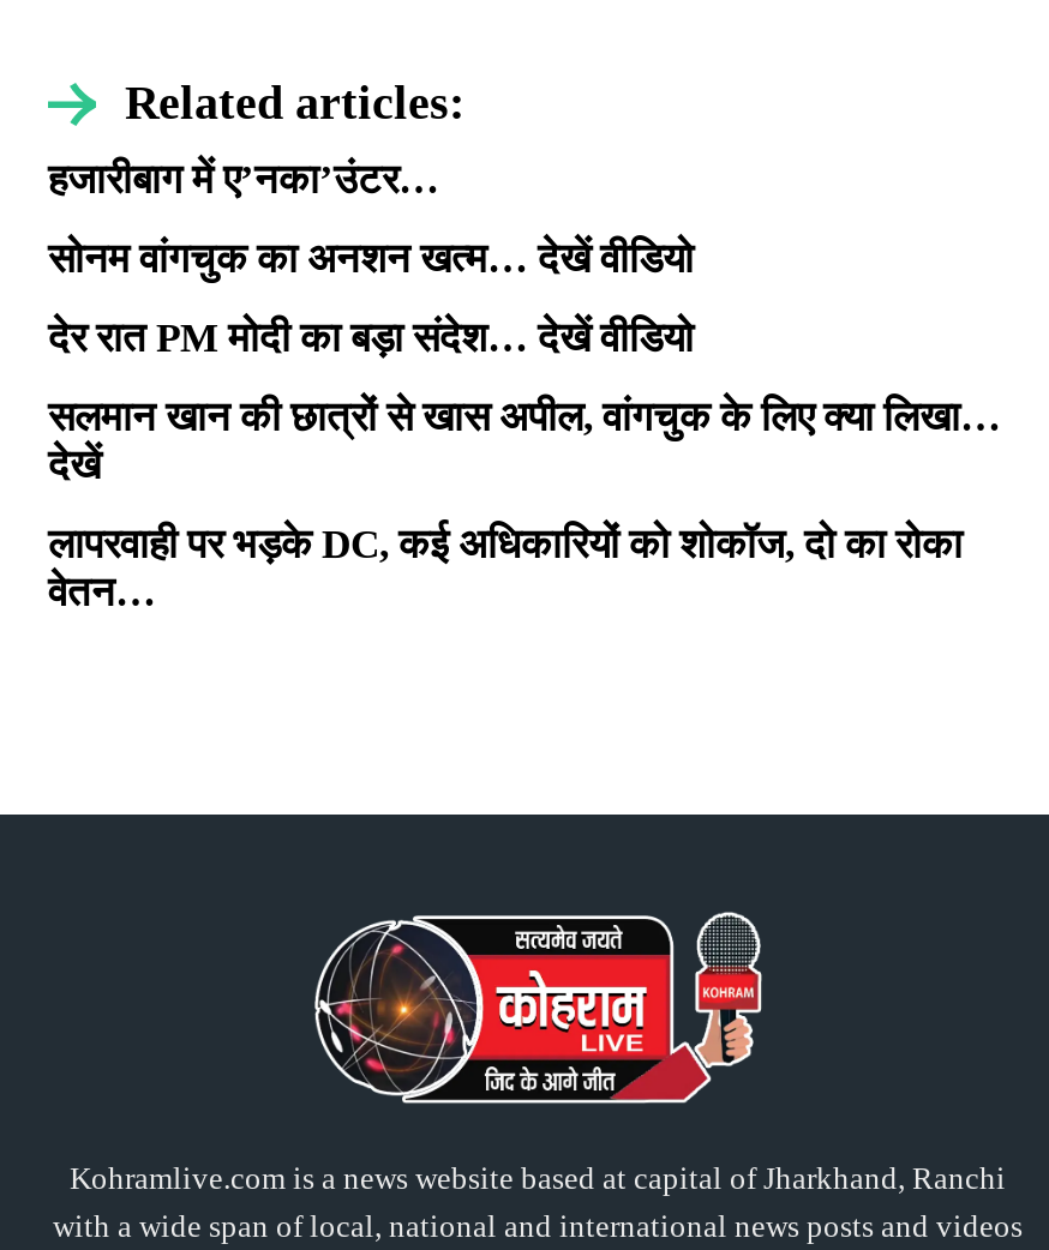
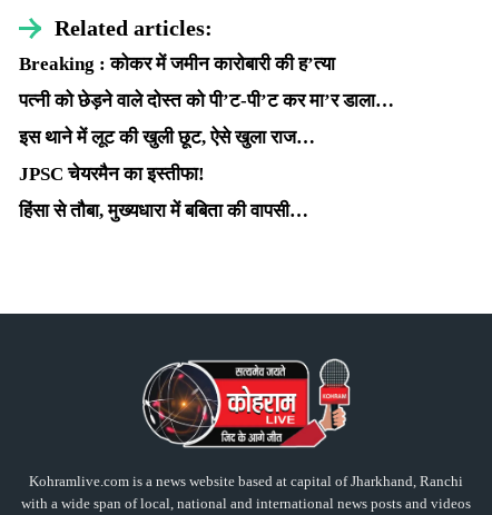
- हजारीबाग में ए’नका’उंटर…
+ Breaking : कोकर में जमीन कारोबारी की ह’त्या

- सोनम वांगचुक का अनशन खत्म… देखें वीडियो
+ पत्नी को छेड़ने वाले दोस्त को पी’ट-पी’ट कर मा’र डाला…

- देर रात PM मोदी का बड़ा संदेश… देखें वीडियो
+ इस थाने में लूट की खुली छूट, ऐसे खुला राज…

- सलमान खान की छात्रों से खास अपील, वांगचुक के लिए क्या लिखा…
- देखें
+ JPSC चेयरमैन का इस्तीफा!

- लापरवाही पर भड़के DC, कई अधिकारियों को शोकॉज, दो का रोका
- वेतन…
+ हिंसा से तौबा, मुख्यधारा में बबिता की वापसी…
